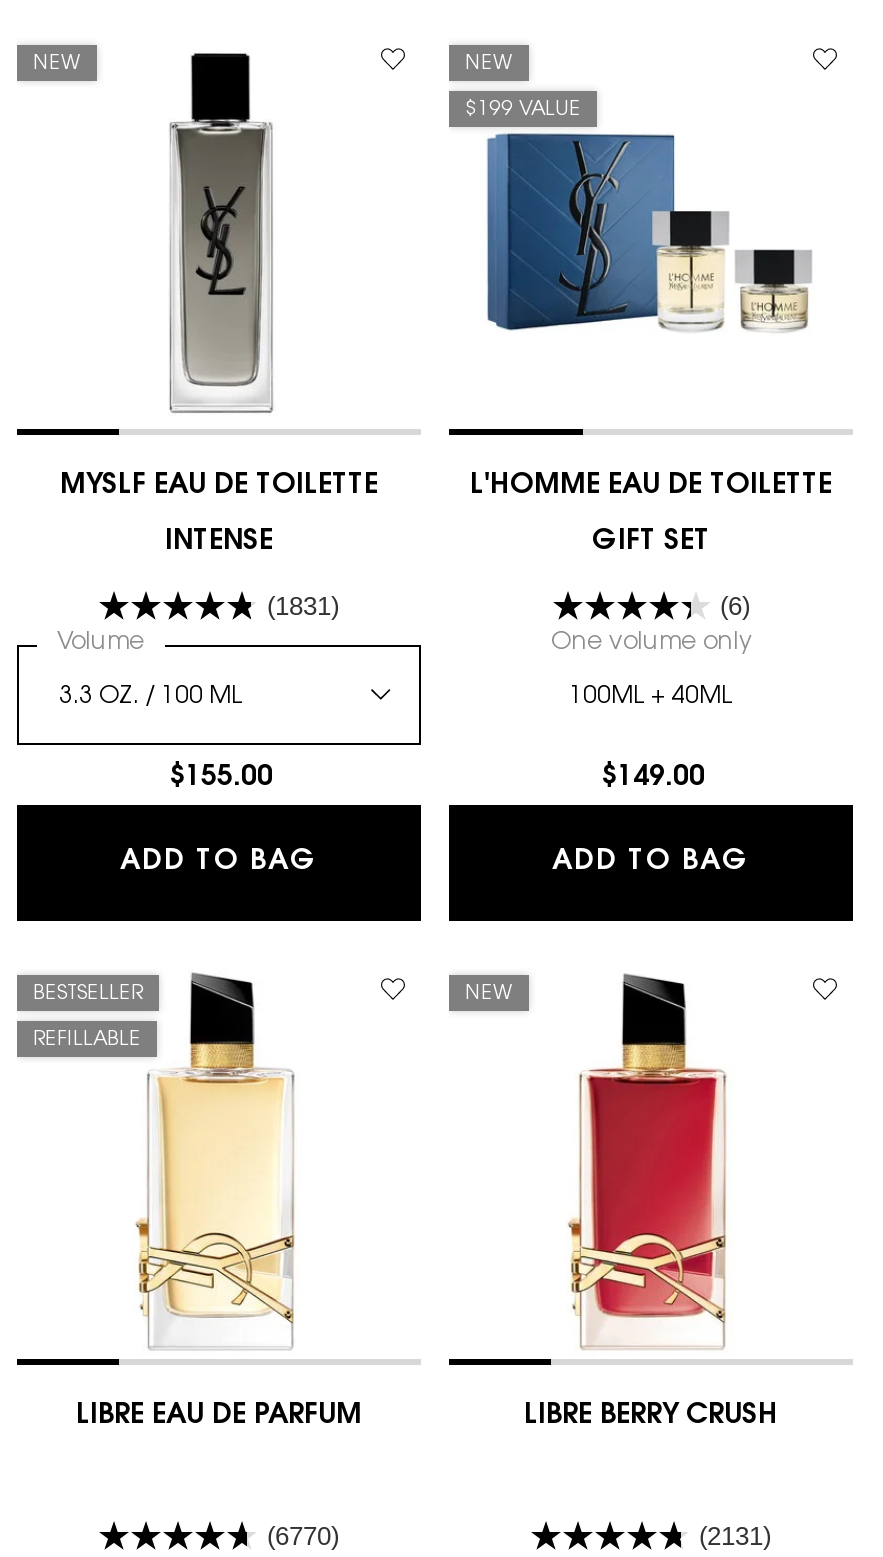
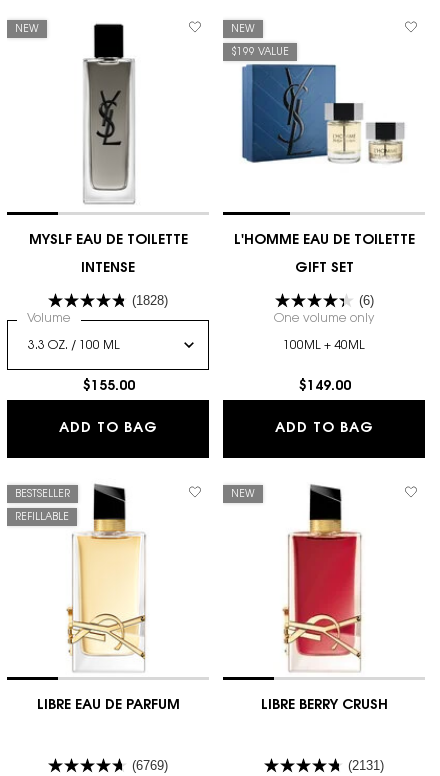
- (1831)
+ (1828)

- (6770)
+ (6769)
